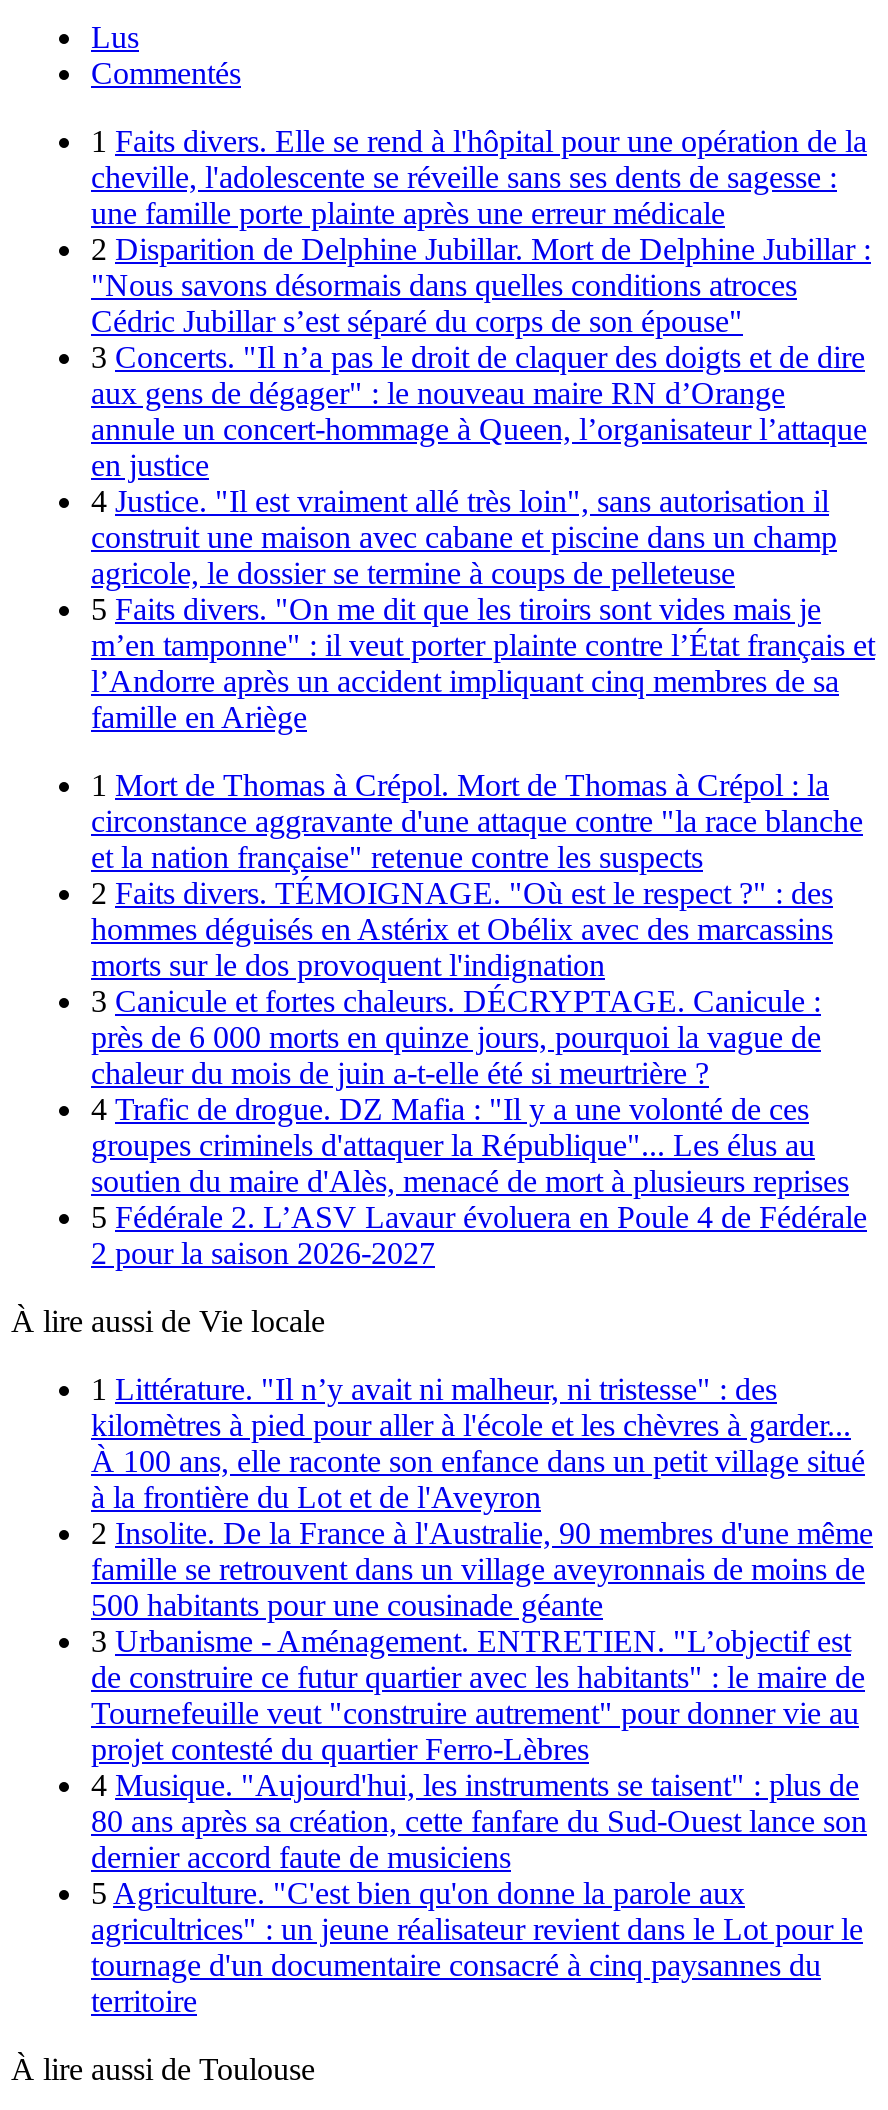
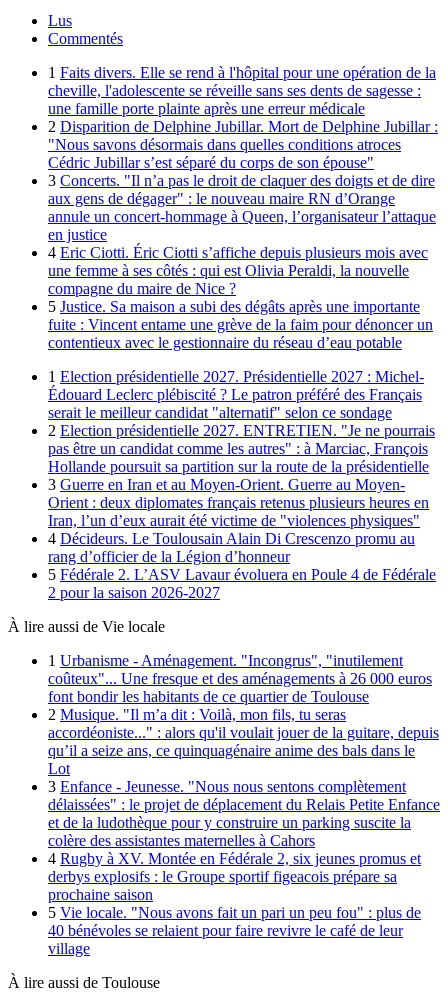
- 4 Justice. "Il est vraiment allé très loin", sans autorisation il
- construit une maison avec cabane et piscine dans un champ
- agricole, le dossier se termine à coups de pelleteuse
- 5 Faits divers. "On me dit que les tiroirs sont vides mais je
- m’en tamponne" : il veut porter plainte contre l’État français et
- l’Andorre après un accident impliquant cinq membres de sa
- famille en Ariège
+ 4 Eric Ciotti. Éric Ciotti s’affiche depuis plusieurs mois avec
+ une femme à ses côtés : qui est Olivia Peraldi, la nouvelle
+ compagne du maire de Nice ?
+ 5 Justice. Sa maison a subi des dégâts après une importante
+ fuite : Vincent entame une grève de la faim pour dénoncer un
+ contentieux avec le gestionnaire du réseau d’eau potable

- 1 Mort de Thomas à Crépol. Mort de Thomas à Crépol : la
- circonstance aggravante d'une attaque contre "la race blanche
- et la nation française" retenue contre les suspects
- 2 Faits divers. TÉMOIGNAGE. "Où est le respect ?" : des
- hommes déguisés en Astérix et Obélix avec des marcassins
- morts sur le dos provoquent l'indignation
- 3 Canicule et fortes chaleurs. DÉCRYPTAGE. Canicule :
- près de 6 000 morts en quinze jours, pourquoi la vague de
- chaleur du mois de juin a-t-elle été si meurtrière ?
- 4 Trafic de drogue. DZ Mafia : "Il y a une volonté de ces
- groupes criminels d'attaquer la République"... Les élus au
- soutien du maire d'Alès, menacé de mort à plusieurs reprises
+ 1 Election présidentielle 2027. Présidentielle 2027 : Michel-
+ Édouard Leclerc plébiscité ? Le patron préféré des Français
+ serait le meilleur candidat "alternatif" selon ce sondage
+ 2 Election présidentielle 2027. ENTRETIEN. "Je ne pourrais
+ pas être un candidat comme les autres" : à Marciac, François
+ Hollande poursuit sa partition sur la route de la présidentielle
+ 3 Guerre en Iran et au Moyen-Orient. Guerre au Moyen-
+ Orient : deux diplomates français retenus plusieurs heures en
+ Iran, l’un d’eux aurait été victime de "violences physiques"
+ 4 Décideurs. Le Toulousain Alain Di Crescenzo promu au
+ rang d’officier de la Légion d’honneur

- 1 Littérature. "Il n’y avait ni malheur, ni tristesse" : des
- kilomètres à pied pour aller à l'école et les chèvres à garder...
- À 100 ans, elle raconte son enfance dans un petit village situé
- à la frontière du Lot et de l'Aveyron
- 2 Insolite. De la France à l'Australie, 90 membres d'une même
- famille se retrouvent dans un village aveyronnais de moins de
- 500 habitants pour une cousinade géante
- 3 Urbanisme - Aménagement. ENTRETIEN. "L’objectif est
- de construire ce futur quartier avec les habitants" : le maire de
- Tournefeuille veut "construire autrement" pour donner vie au
- projet contesté du quartier Ferro-Lèbres
- 4 Musique. "Aujourd'hui, les instruments se taisent" : plus de
- 80 ans après sa création, cette fanfare du Sud-Ouest lance son
- dernier accord faute de musiciens
- 5 Agriculture. "C'est bien qu'on donne la parole aux
- agricultrices" : un jeune réalisateur revient dans le Lot pour le
- tournage d'un documentaire consacré à cinq paysannes du
- territoire
+ 1 Urbanisme - Aménagement. "Incongrus", "inutilement
+ coûteux"... Une fresque et des aménagements à 26 000 euros
+ font bondir les habitants de ce quartier de Toulouse
+ 2 Musique. "Il m’a dit : Voilà, mon fils, tu seras
+ accordéoniste..." : alors qu'il voulait jouer de la guitare, depuis
+ qu’il a seize ans, ce quinquagénaire anime des bals dans le
+ Lot
+ 3 Enfance - Jeunesse. "Nous nous sentons complètement
+ délaissées" : le projet de déplacement du Relais Petite Enfance
+ et de la ludothèque pour y construire un parking suscite la
+ colère des assistantes maternelles à Cahors
+ 4 Rugby à XV. Montée en Fédérale 2, six jeunes promus et
+ derbys explosifs : le Groupe sportif figeacois prépare sa
+ prochaine saison
+ 5 Vie locale. "Nous avons fait un pari un peu fou" : plus de
+ 40 bénévoles se relaient pour faire revivre le café de leur
+ village
